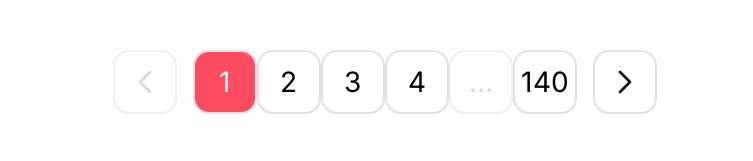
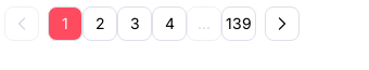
- 140
+ 139
